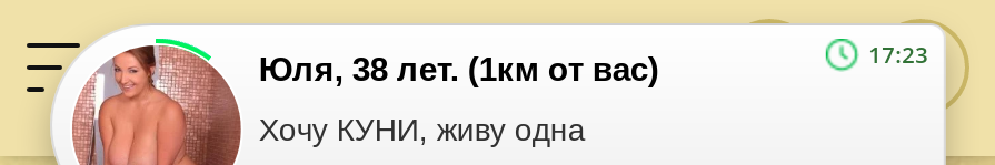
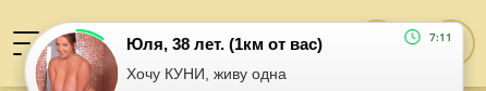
- 17:23
+ 7:11
